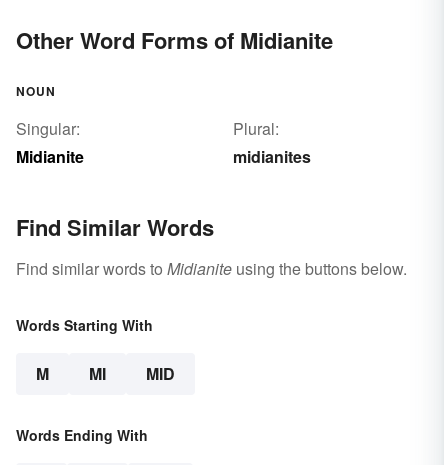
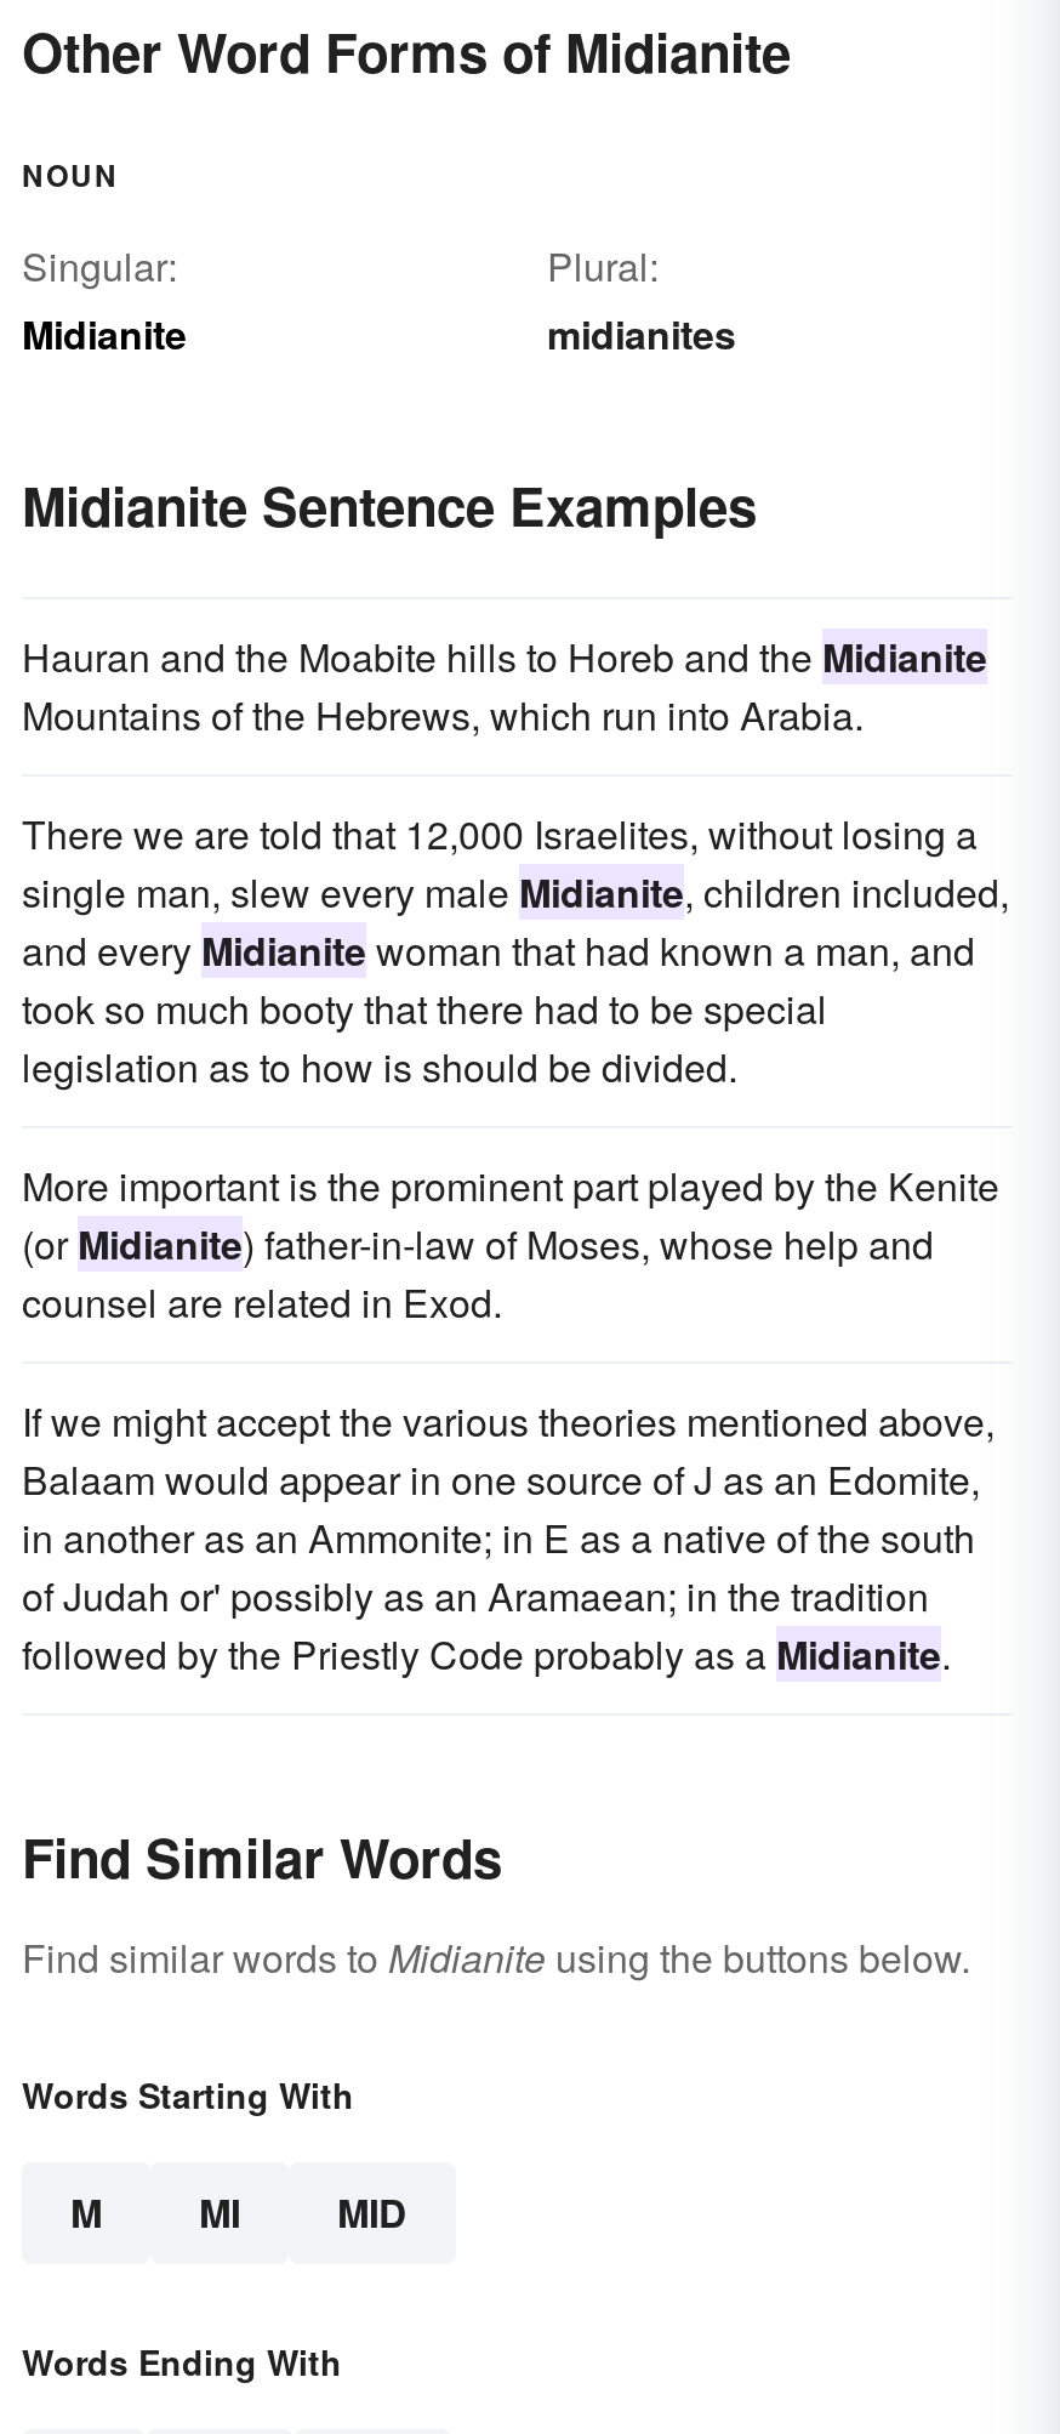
+ Midianite Sentence Examples
+ Hauran and the Moabite hills to Horeb and the Midianite
+ Mountains of the Hebrews, which run into Arabia.
+ There we are told that 12,000 Israelites, without losing a
+ single man, slew every male Midianite, children included,
+ and every Midianite woman that had known a man, and
+ took so much booty that there had to be special
+ legislation as to how is should be divided.
+ More important is the prominent part played by the Kenite
+ (or Midianite) father-in-law of Moses, whose help and
+ counsel are related in Exod.
+ If we might accept the various theories mentioned above,
+ Balaam would appear in one source of J as an Edomite,
+ in another as an Ammonite; in E as a native of the south
+ of Judah or' possibly as an Aramaean; in the tradition
+ followed by the Priestly Code probably as a Midianite.
